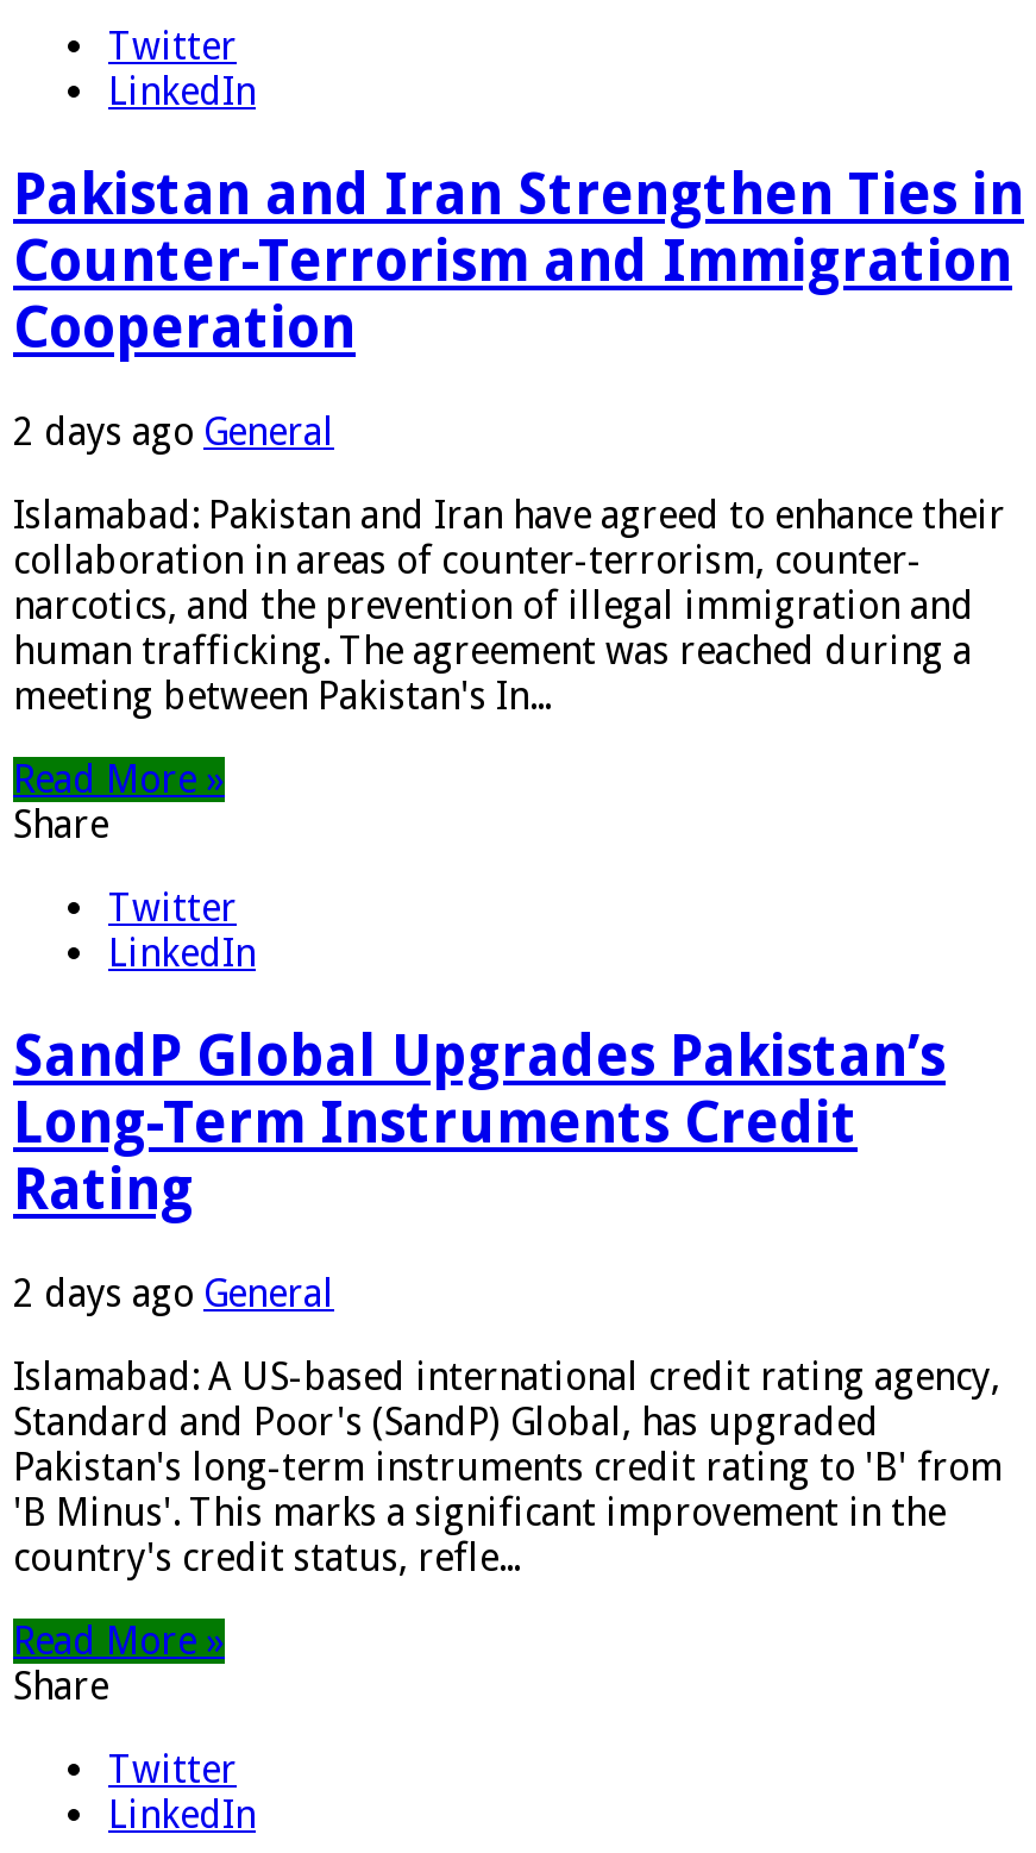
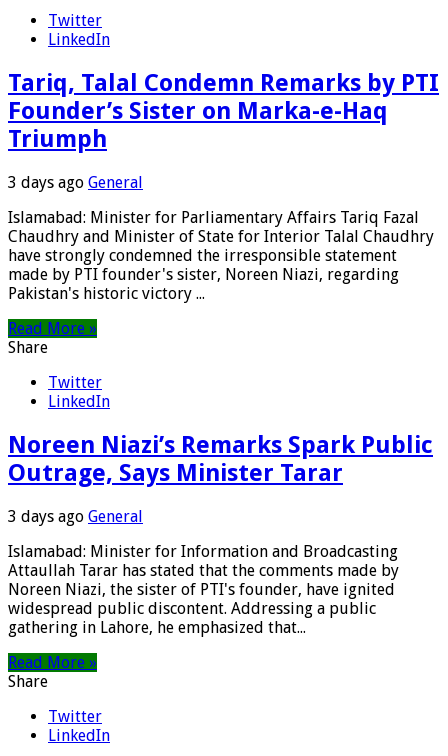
- Pakistan and Iran Strengthen Ties in
- Counter-Terrorism and Immigration
- Cooperation
+ Tariq, Talal Condemn Remarks by PTI
+ Founder’s Sister on Marka-e-Haq
+ Triumph

- 2 days ago General
+ 3 days ago General

- Islamabad: Pakistan and Iran have agreed to enhance their
- collaboration in areas of counter-terrorism, counter-
- narcotics, and the prevention of illegal immigration and
- human trafficking. The agreement was reached during a
- meeting between Pakistan's In...
+ Islamabad: Minister for Parliamentary Affairs Tariq Fazal
+ Chaudhry and Minister of State for Interior Talal Chaudhry
+ have strongly condemned the irresponsible statement
+ made by PTI founder's sister, Noreen Niazi, regarding
+ Pakistan's historic victory ...

- SandP Global Upgrades Pakistan’s
- Long-Term Instruments Credit
- Rating
+ Noreen Niazi’s Remarks Spark Public
+ Outrage, Says Minister Tarar

- 2 days ago General
+ 3 days ago General

- Islamabad: A US-based international credit rating agency,
- Standard and Poor's (SandP) Global, has upgraded
- Pakistan's long-term instruments credit rating to 'B' from
- 'B Minus'. This marks a significant improvement in the
- country's credit status, refle...
+ Islamabad: Minister for Information and Broadcasting
+ Attaullah Tarar has stated that the comments made by
+ Noreen Niazi, the sister of PTI's founder, have ignited
+ widespread public discontent. Addressing a public
+ gathering in Lahore, he emphasized that...
